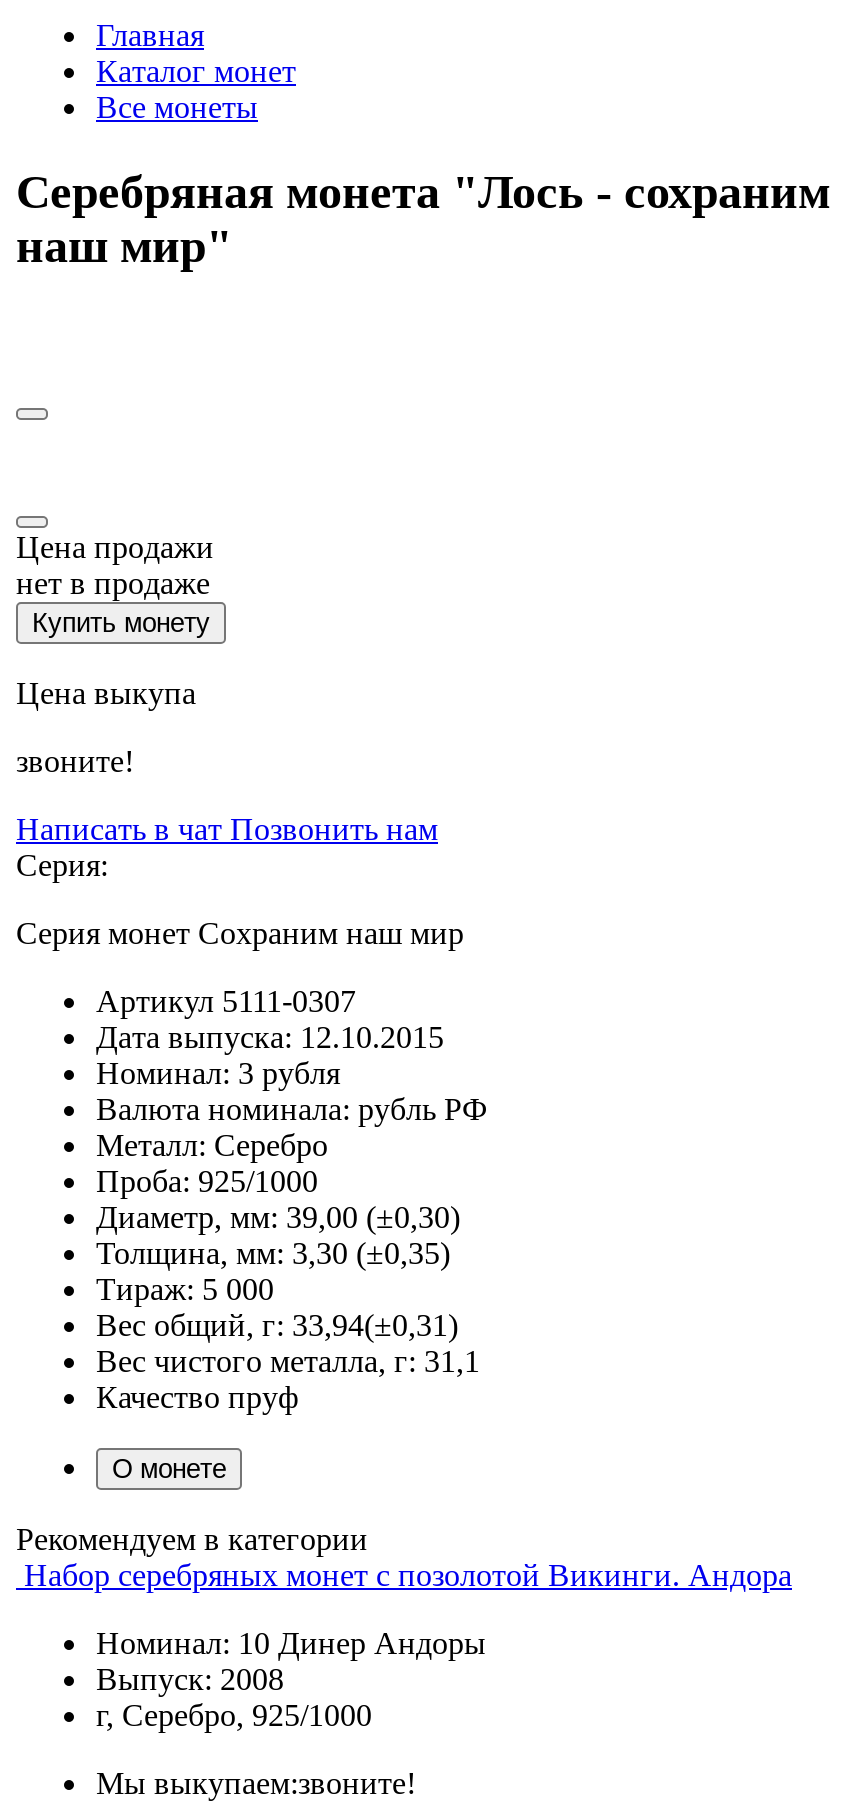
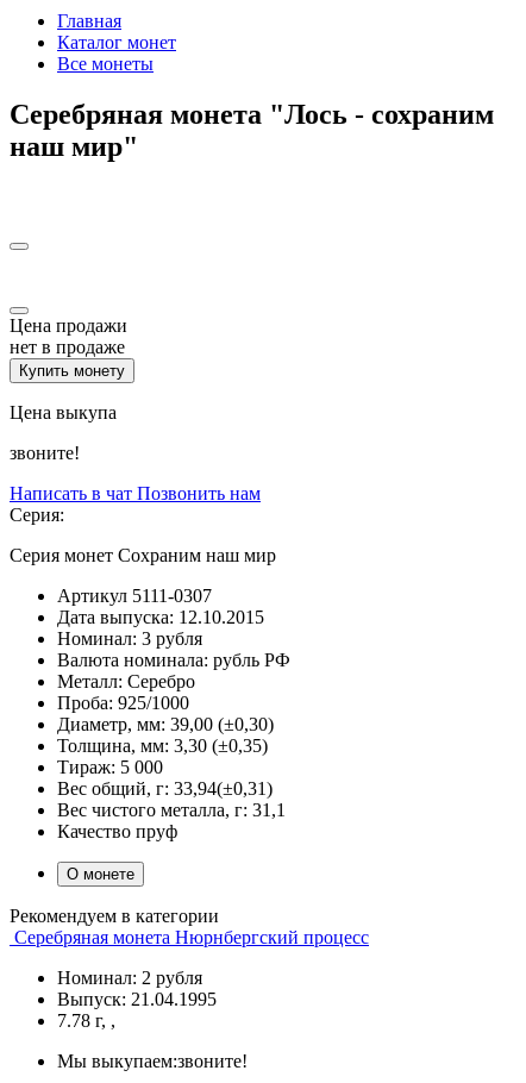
- Набор серебряных монет с позолотой Викинги. Андора
+ Серебряная монета Нюрнбергский процесс

- Номинал: 10 Динер Андоры
- Выпуск: 2008
- г, Серебро, 925/1000
+ Номинал: 2 рубля
+ Выпуск: 21.04.1995
+ 7.78 г, ,
